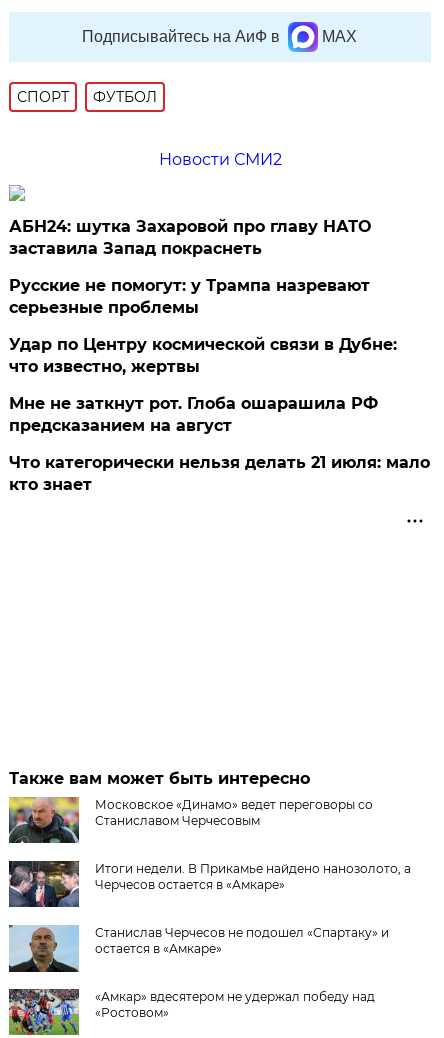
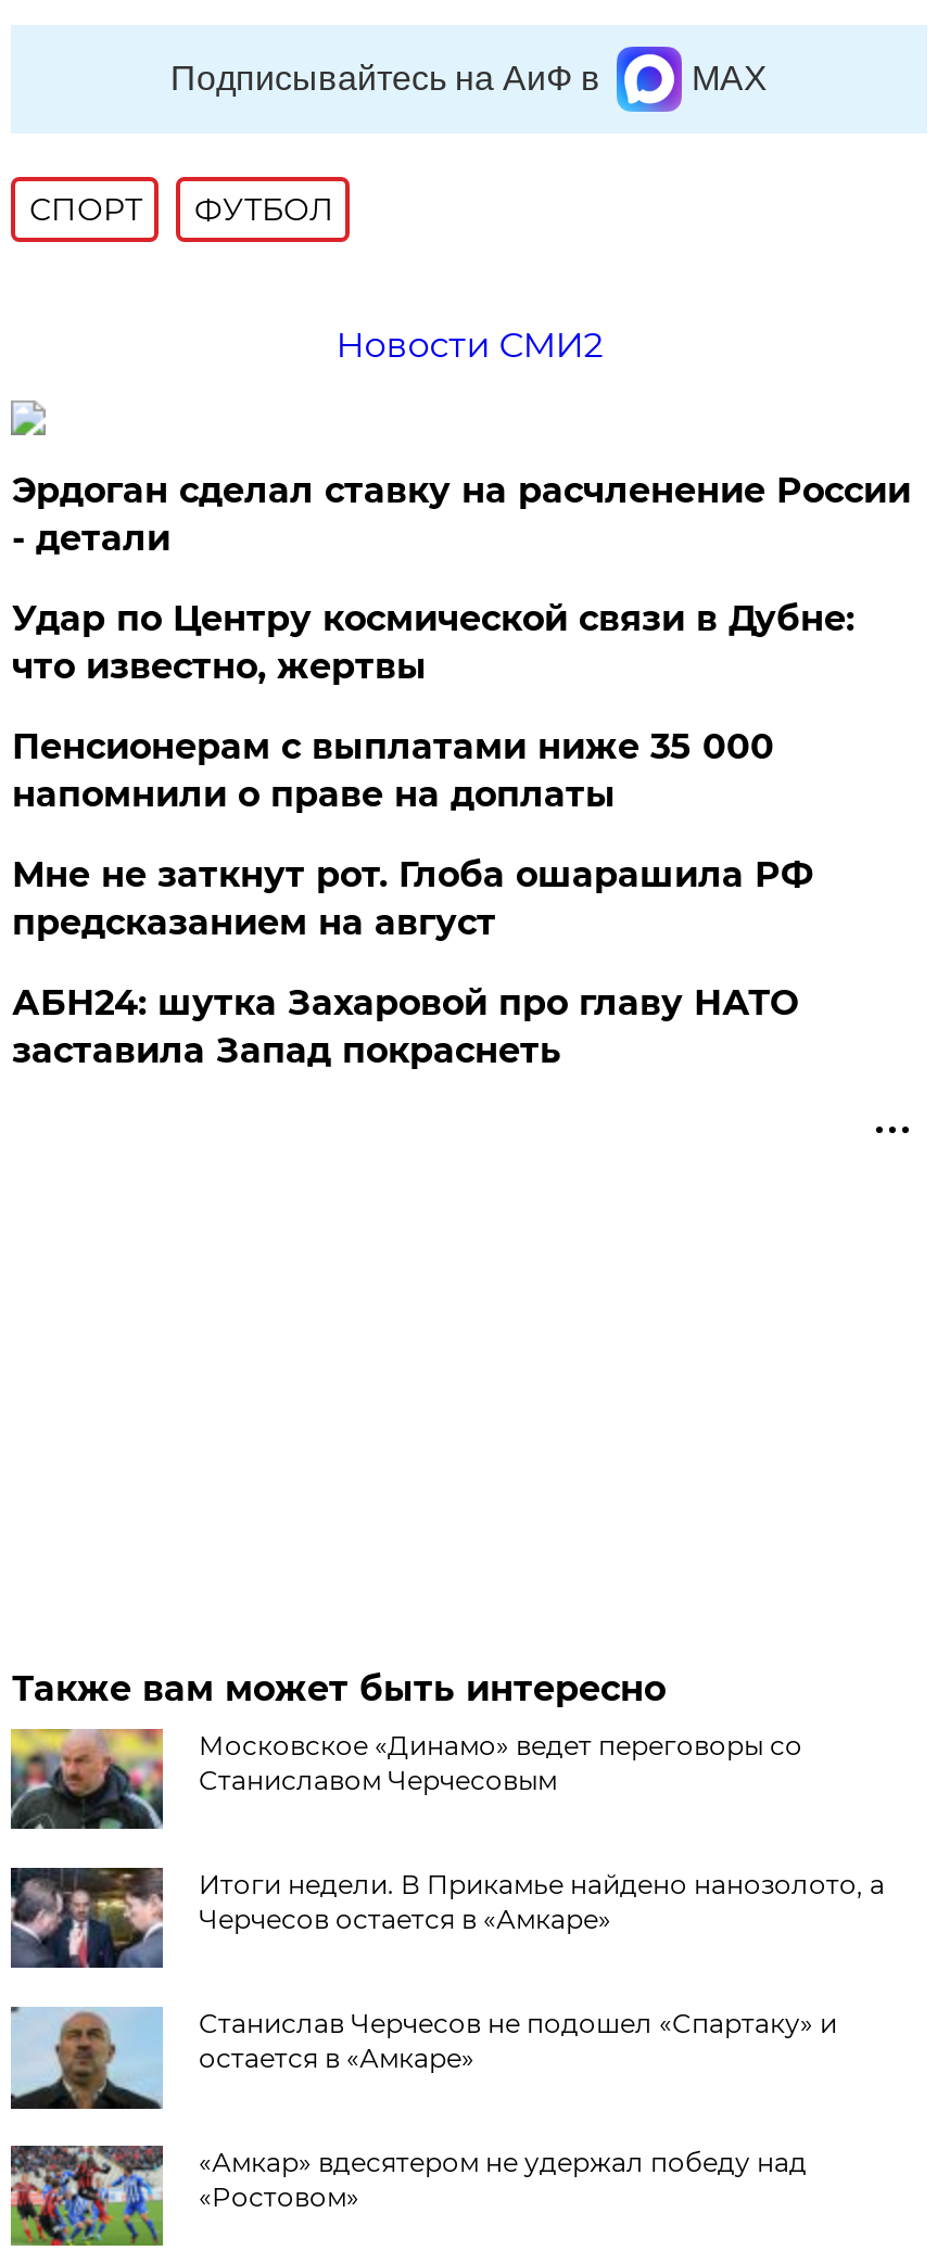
+ Эрдоган сделал ставку на расчленение России
+ - детали
+ Пенсионерам с выплатами ниже 35 000
+ напомнили о праве на доплаты

moved down: АБН24: шутка Захаровой про главу НАТО | заставила Запад покраснеть

- Русские не помогут: у Трампа назревают
- серьезные проблемы
- Что категорически нельзя делать 21 июля: мало
- кто знает

moved up: Удар по Центру космической связи в Дубне: | что известно, жертвы | Мне не заткнут рот. Глоба ошарашила РФ | предсказанием на август
